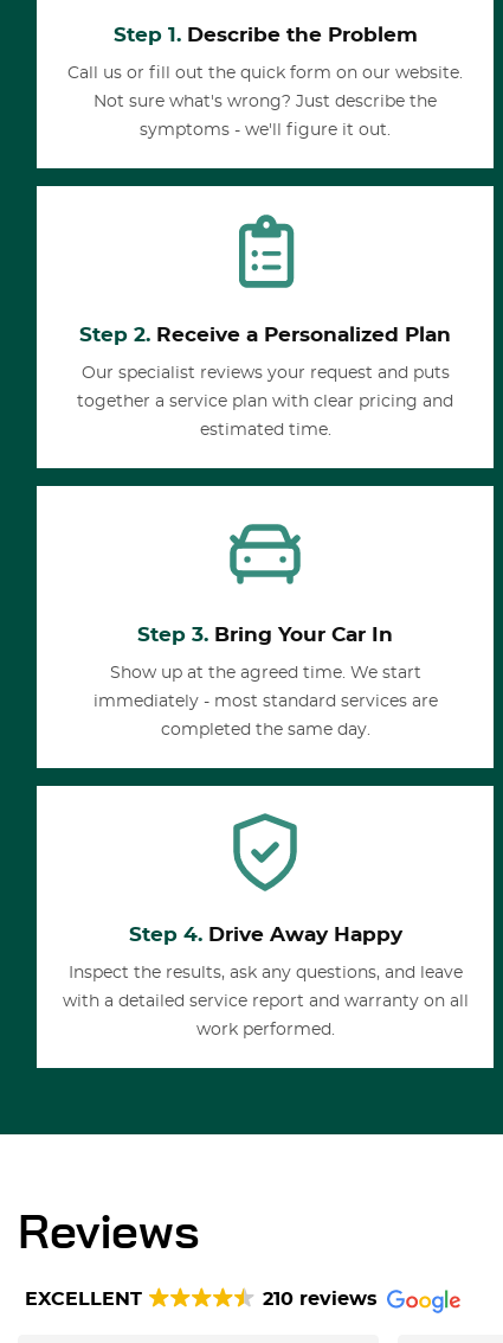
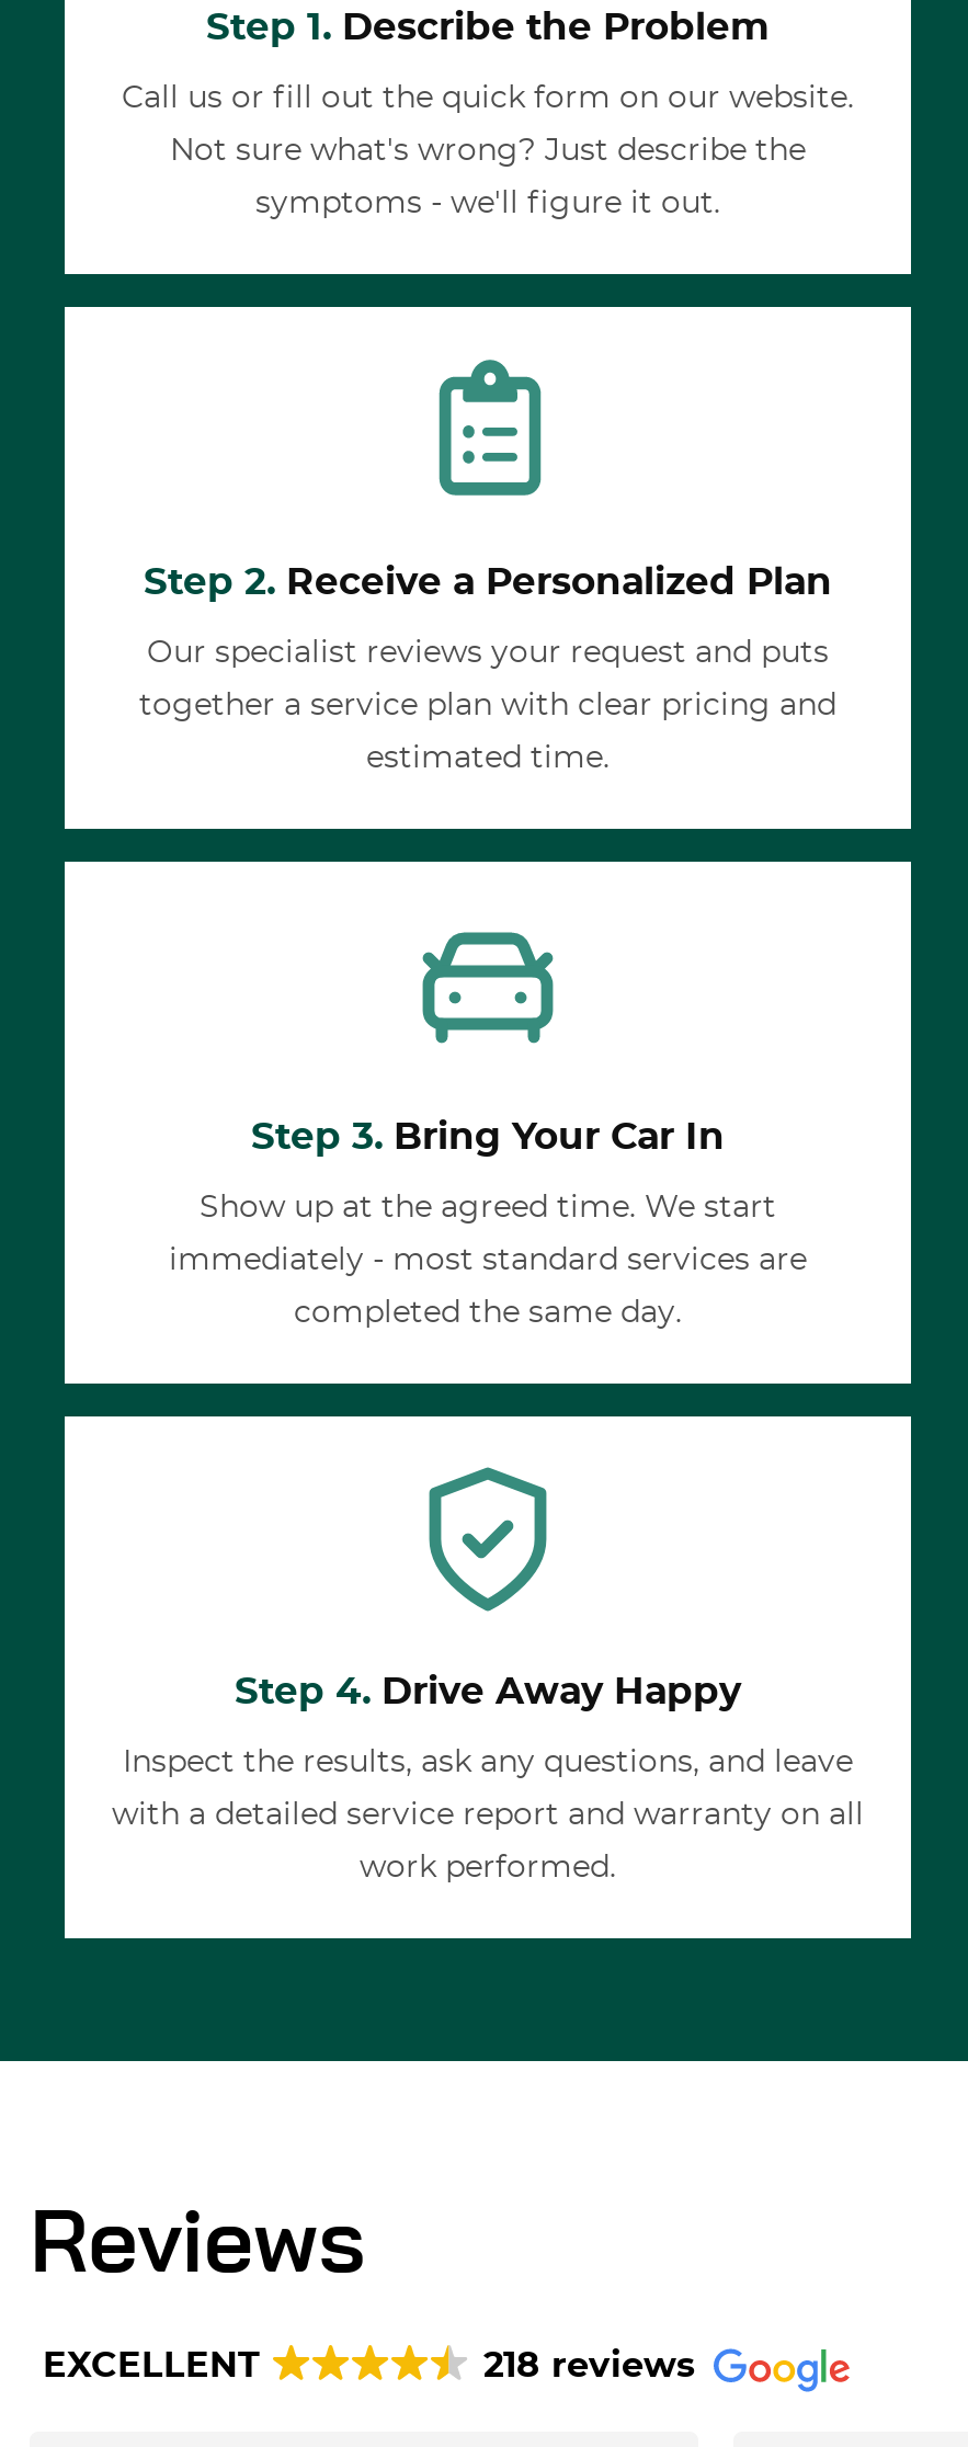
- 210 reviews
+ 218 reviews
